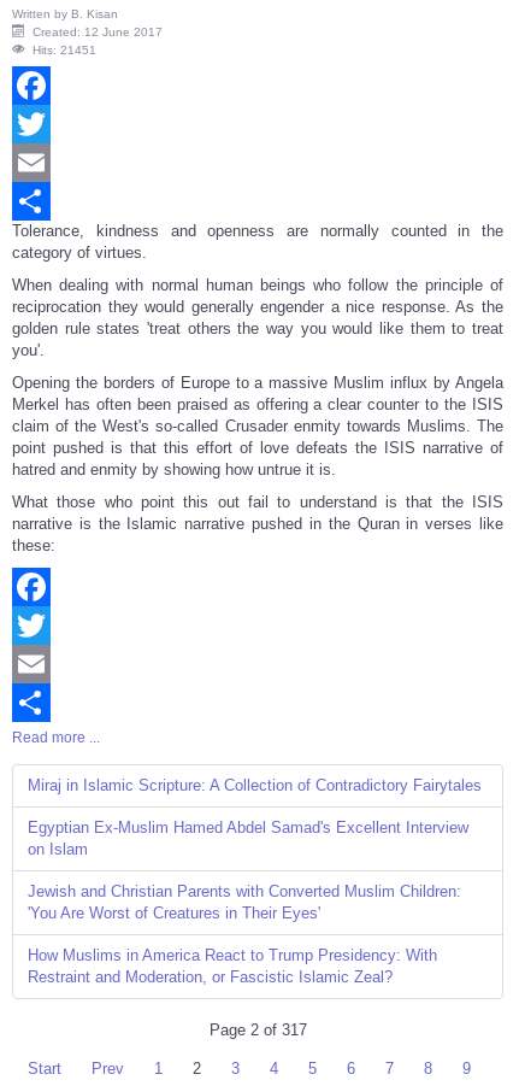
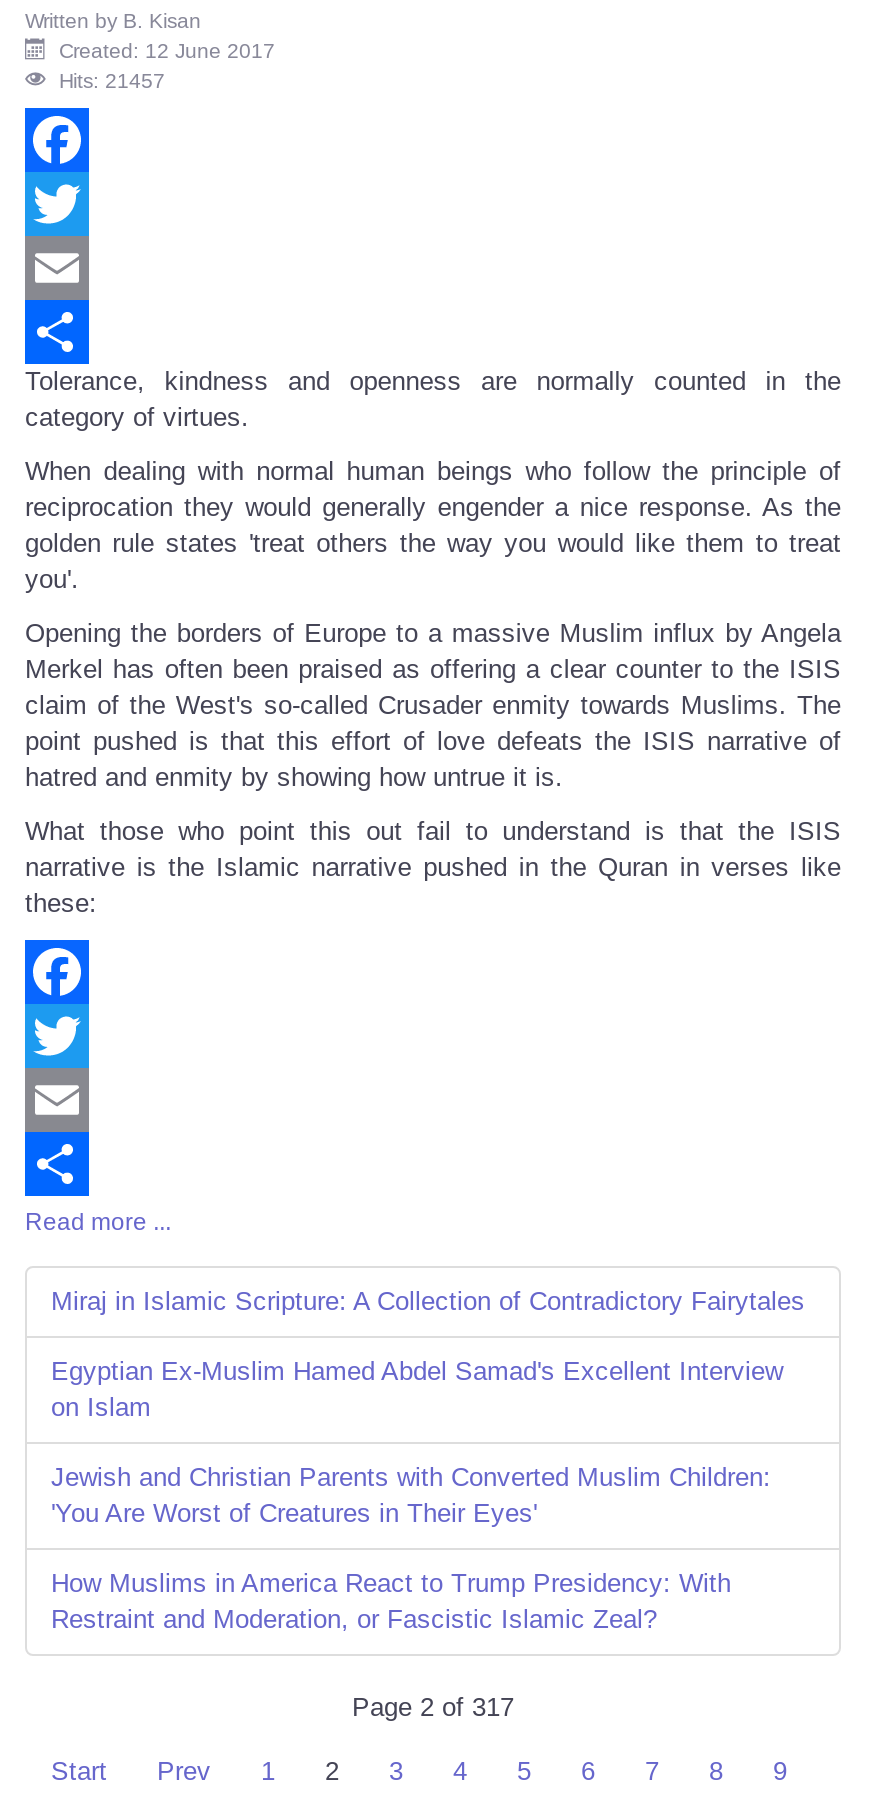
- Hits: 21451
+ Hits: 21457
